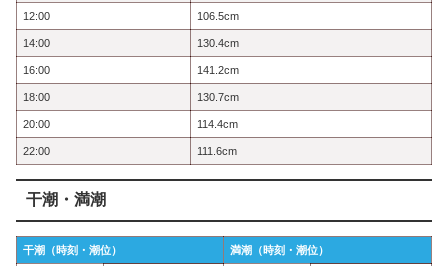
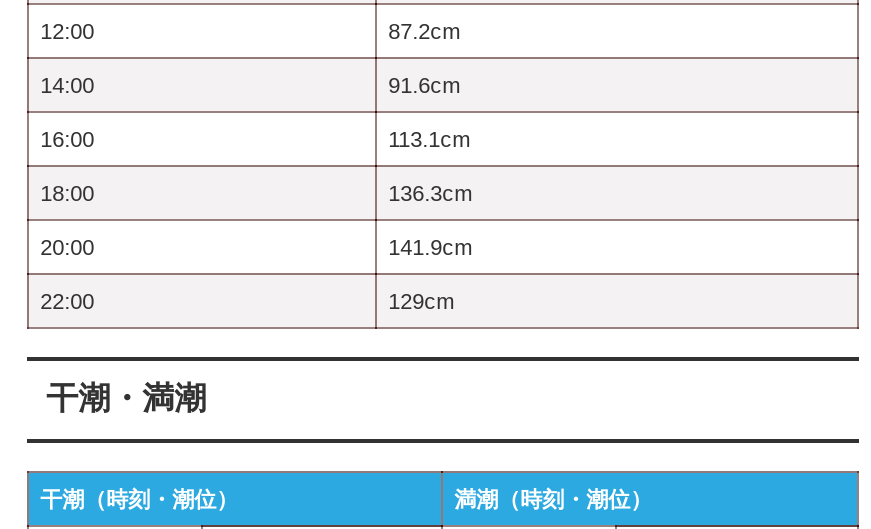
- 106.5cm
+ 87.2cm

- 130.4cm
+ 91.6cm

- 141.2cm
+ 113.1cm

- 130.7cm
+ 136.3cm

- 114.4cm
+ 141.9cm

- 111.6cm
+ 129cm
